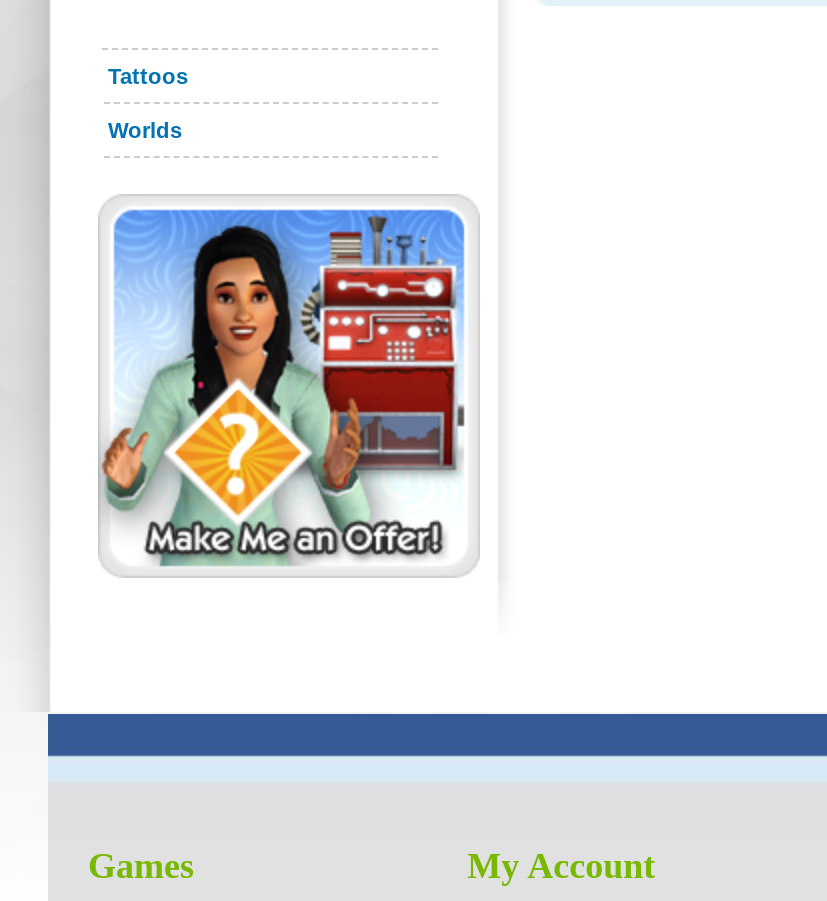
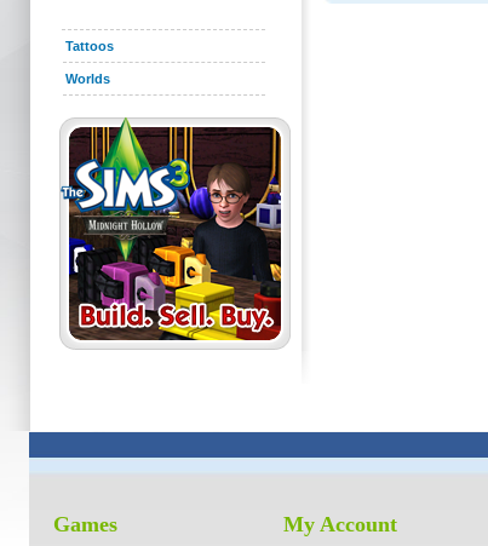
- [image]
+ [image]
